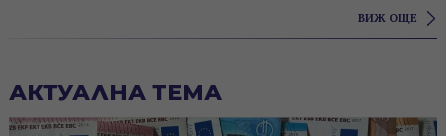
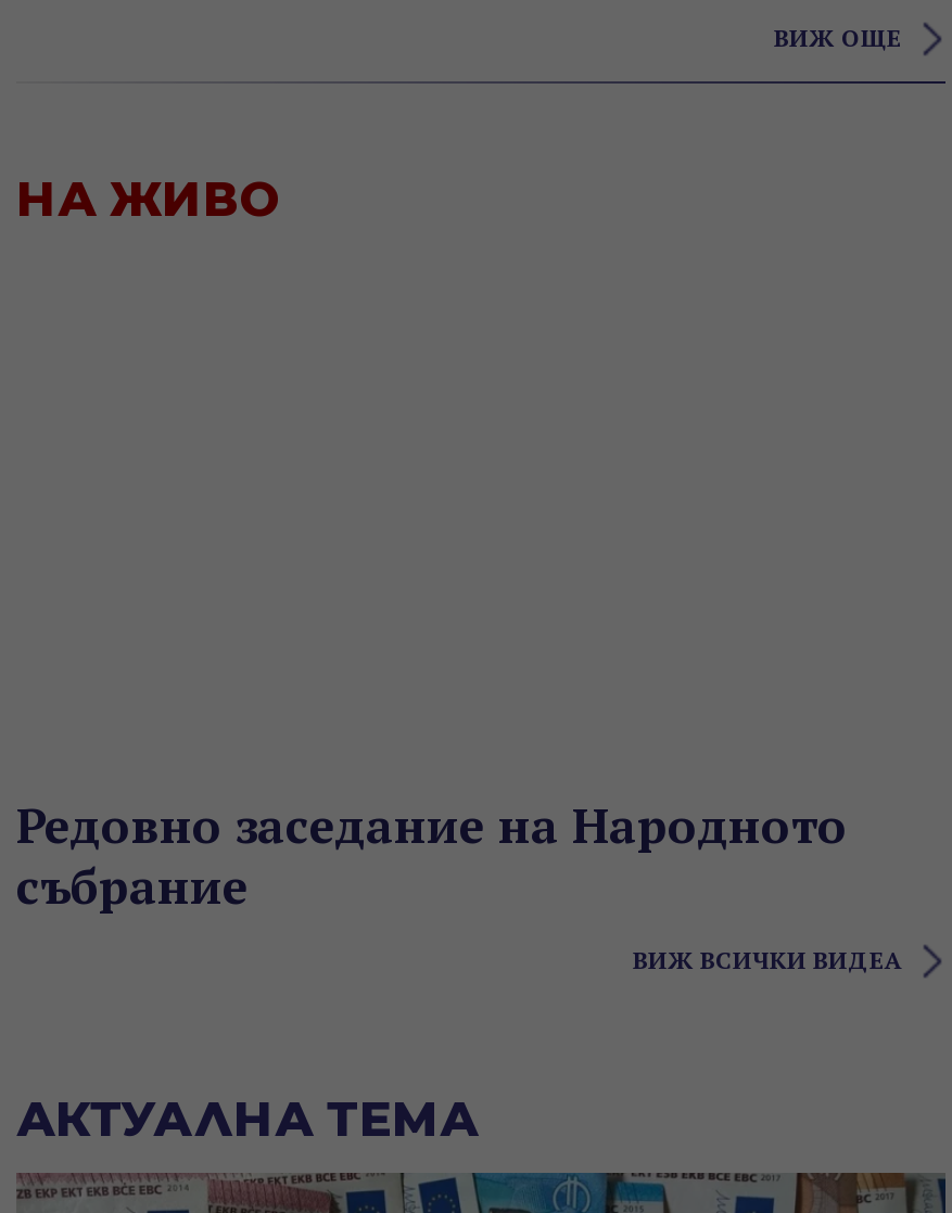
+ НА ЖИВО

+ Редовно заседание на Народното
+ събрание
+ ВИЖ ВСИЧКИ ВИДЕА
